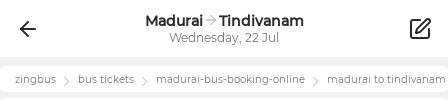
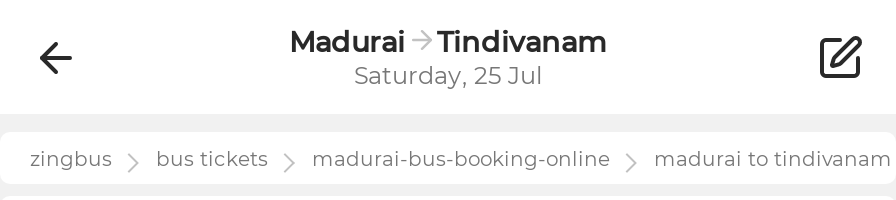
- Wednesday, 22 Jul
+ Saturday, 25 Jul
